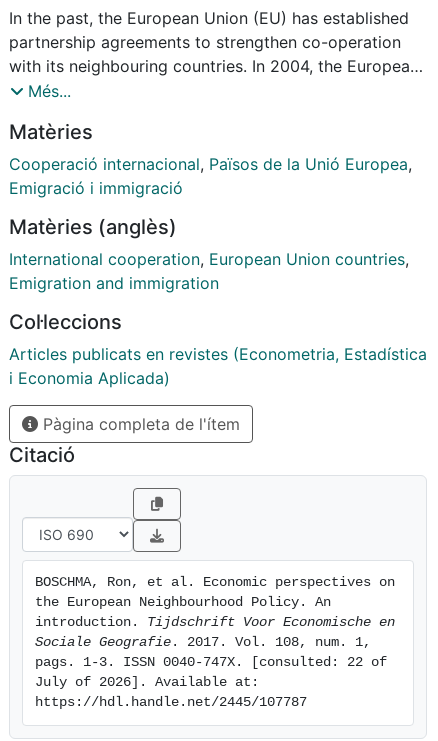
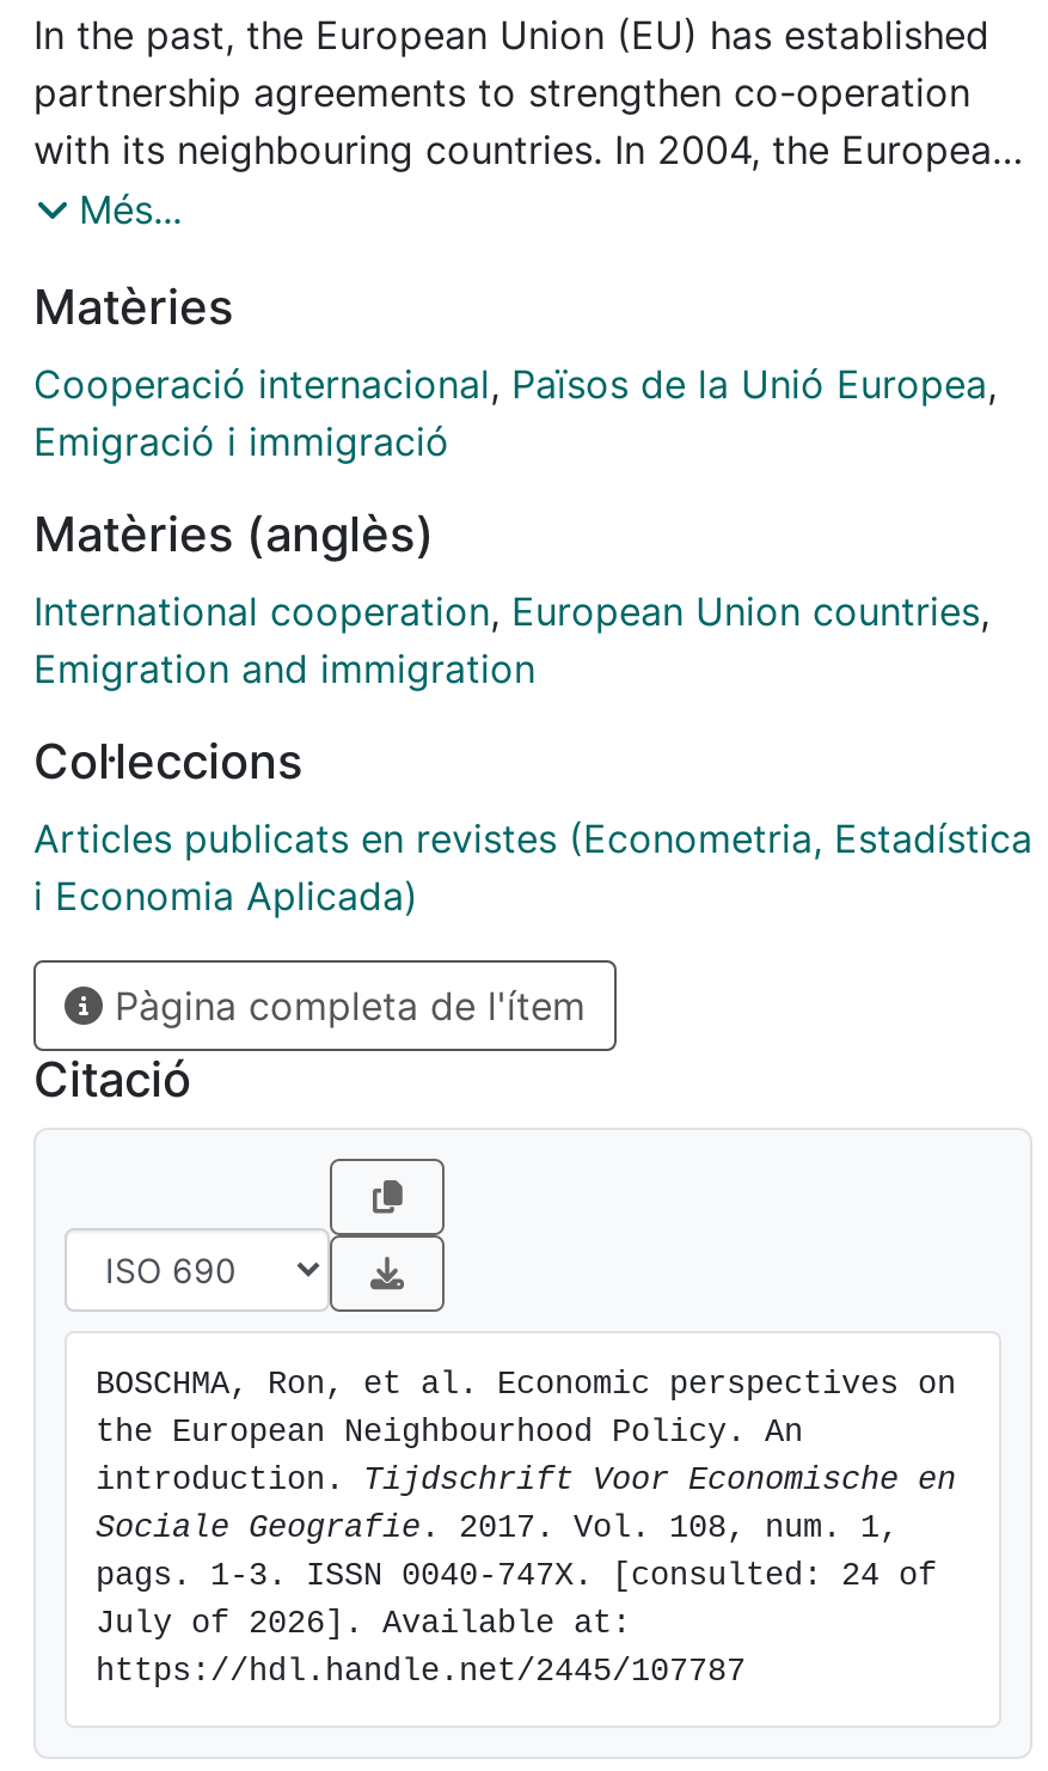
- pags. 1-3. ISSN 0040-747X. [consulted: 22 of
+ pags. 1-3. ISSN 0040-747X. [consulted: 24 of
